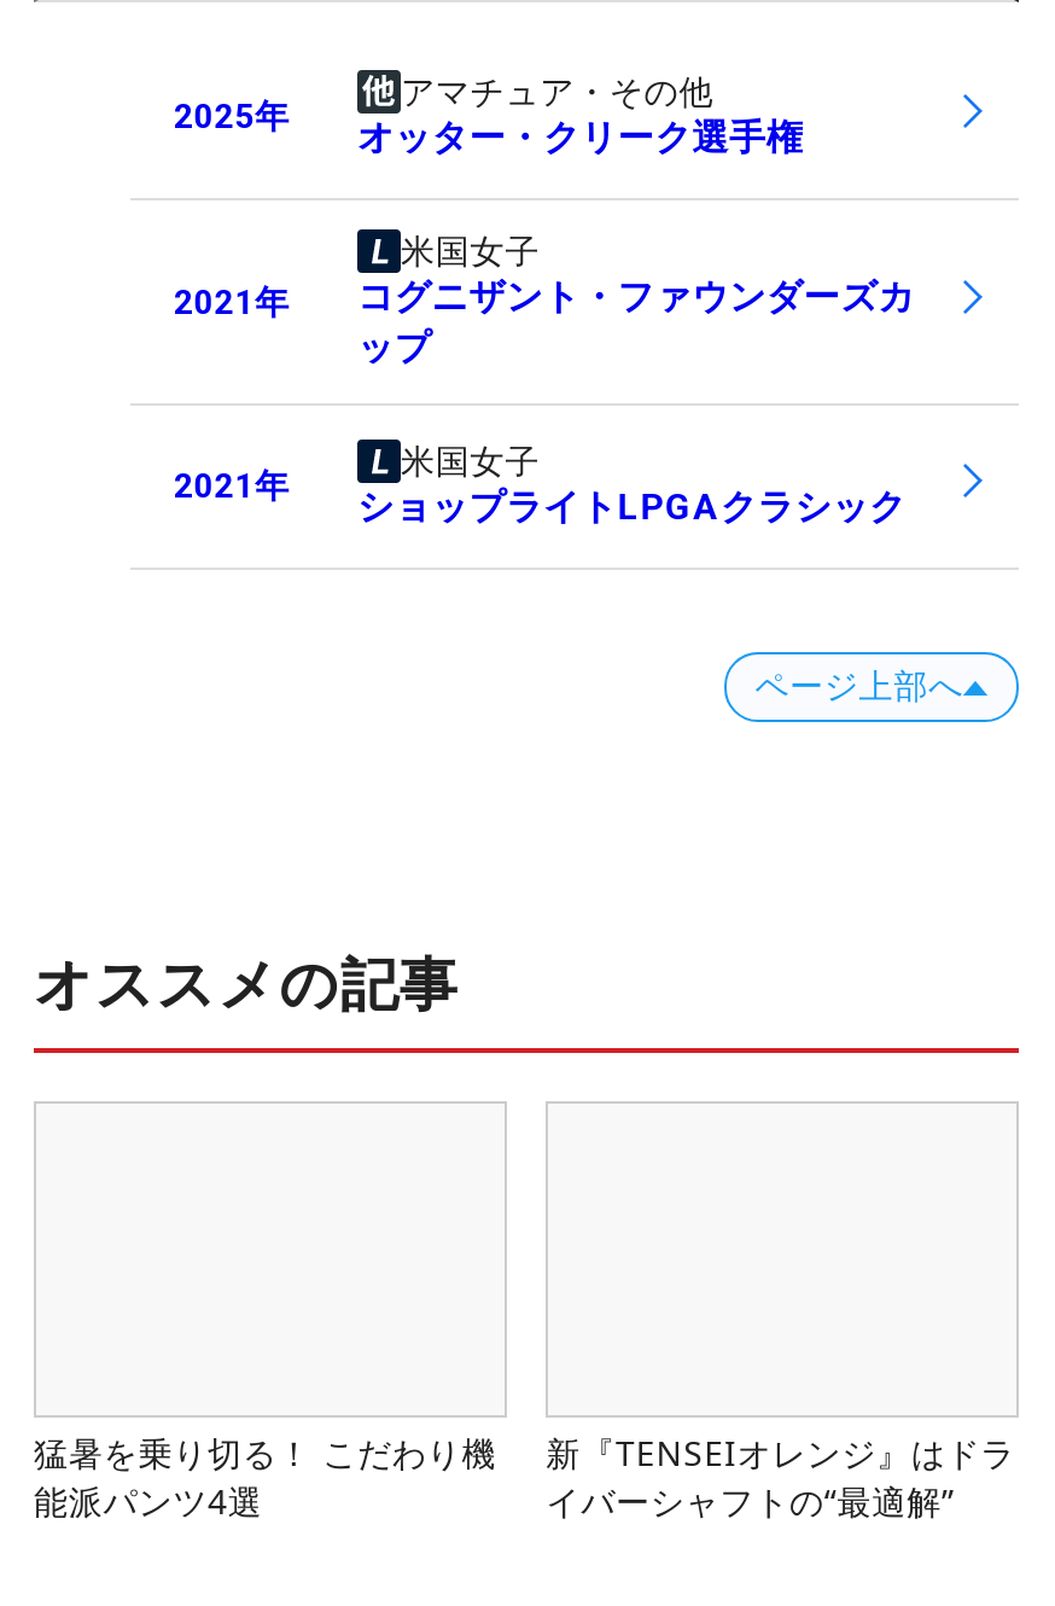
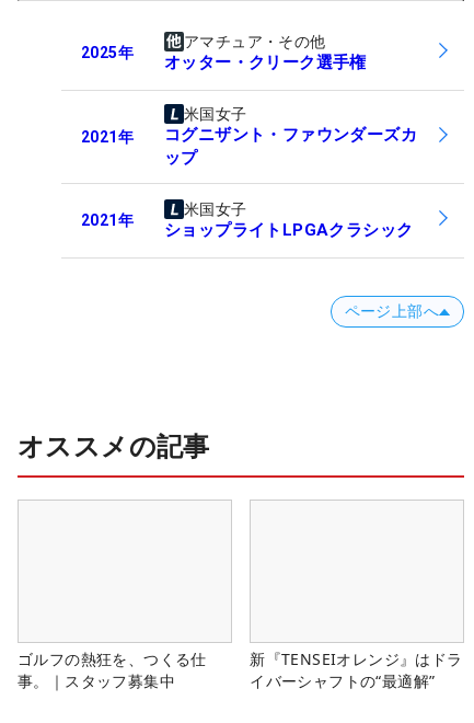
- 猛暑を乗り切る！ こだわり機
- 能派パンツ4選
+ ゴルフの熱狂を、つくる仕
+ 事。｜スタッフ募集中
